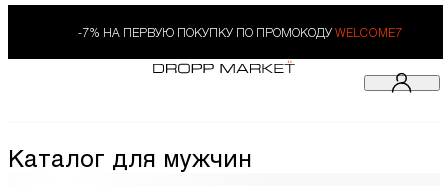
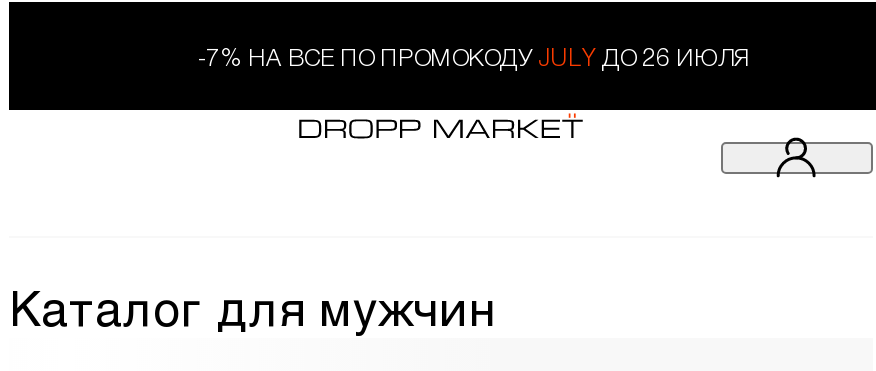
- -7% НА ПЕРВУЮ ПОКУПКУ ПО ПРОМОКОДУ WELCOME7
+ -7% НА ВСЕ ПО ПРОМОКОДУ JULY ДО 26 ИЮЛЯ
